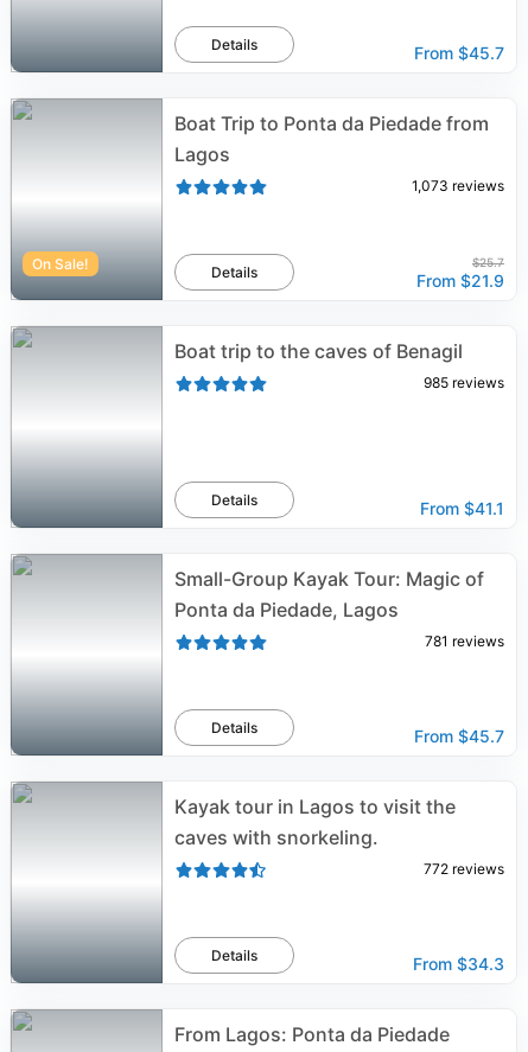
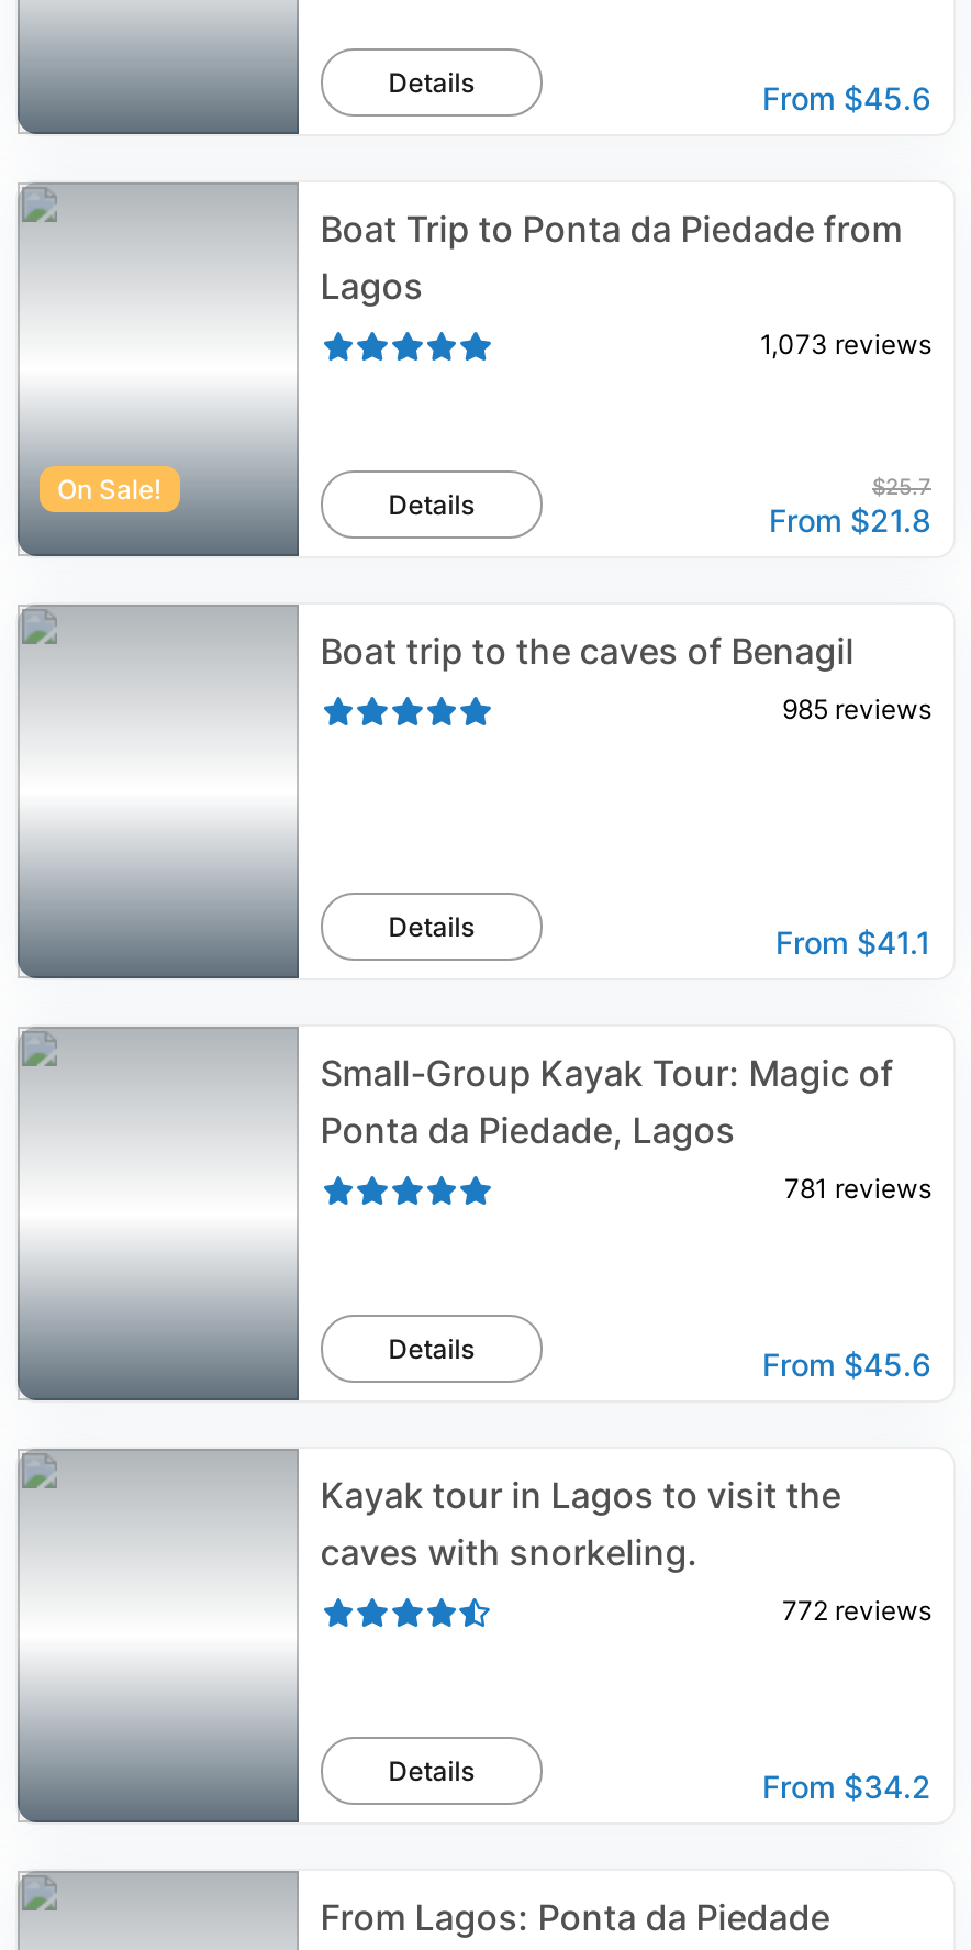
- From $45.7
+ From $45.6

- From $21.9
+ From $21.8

- From $45.7
+ From $45.6

- From $34.3
+ From $34.2
